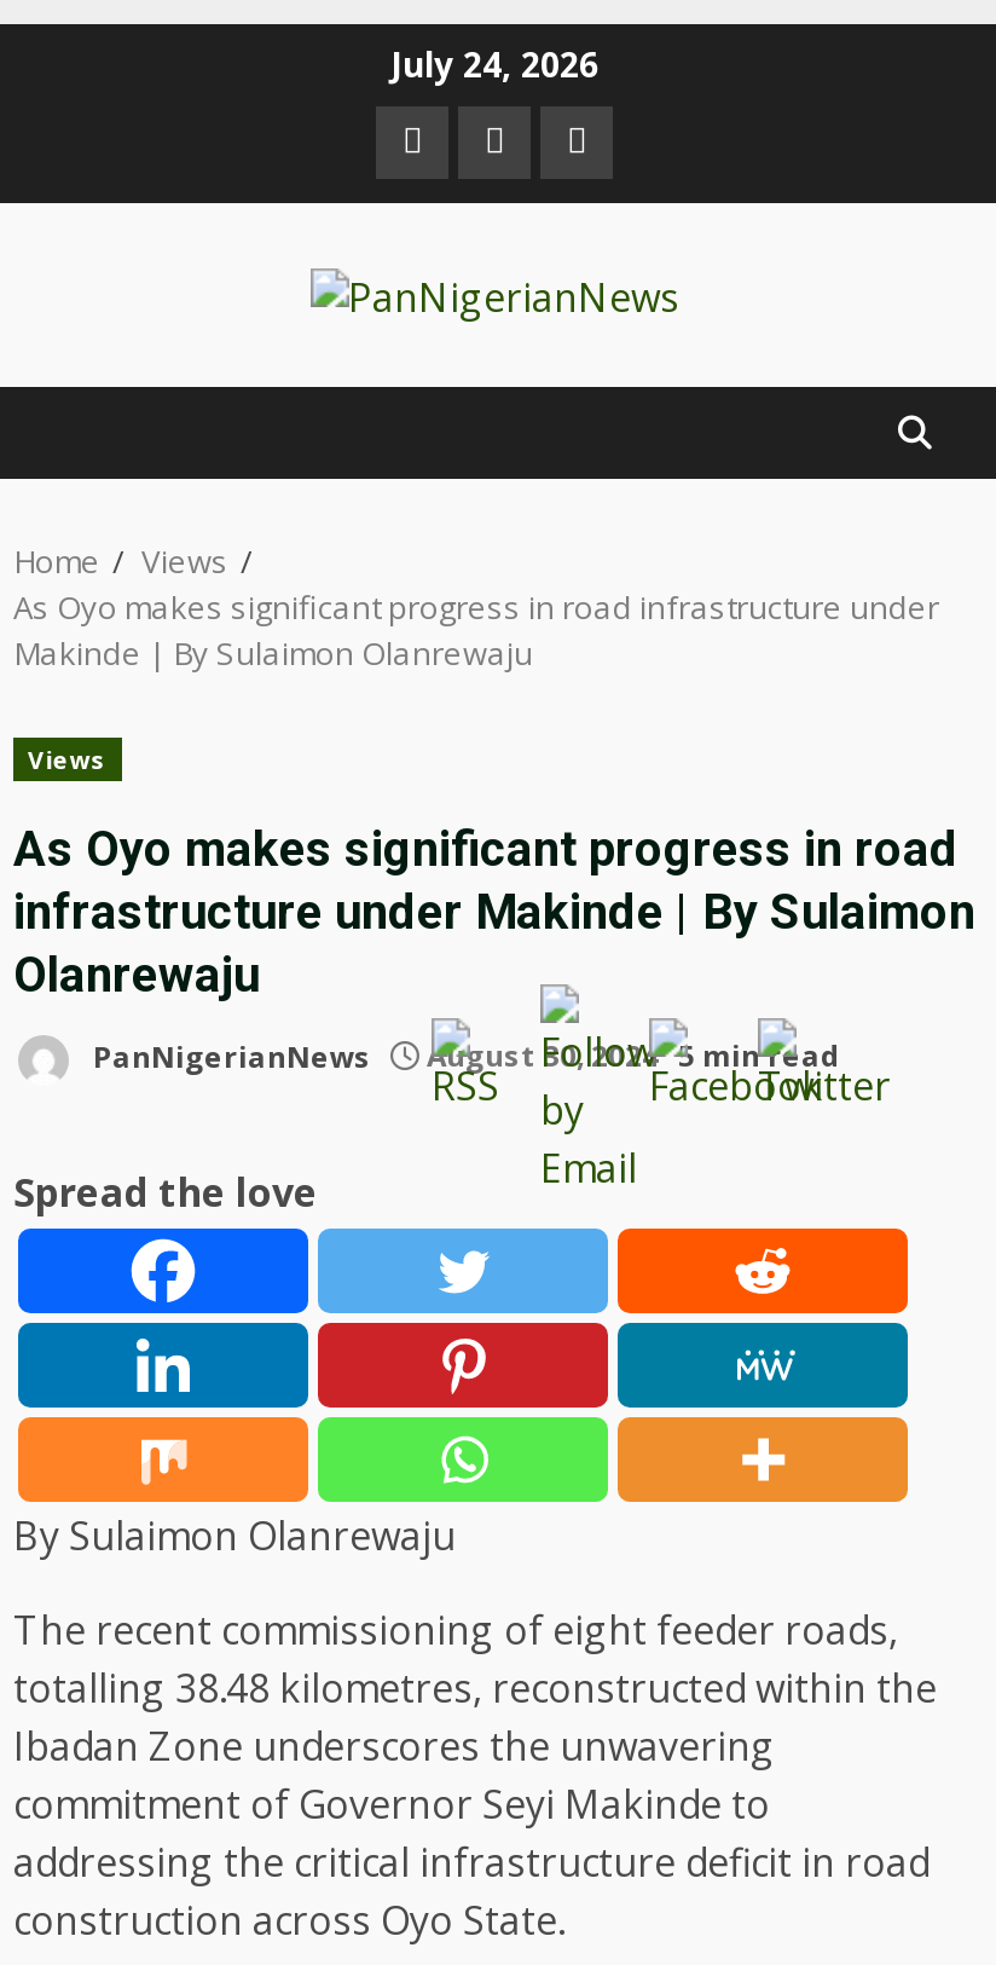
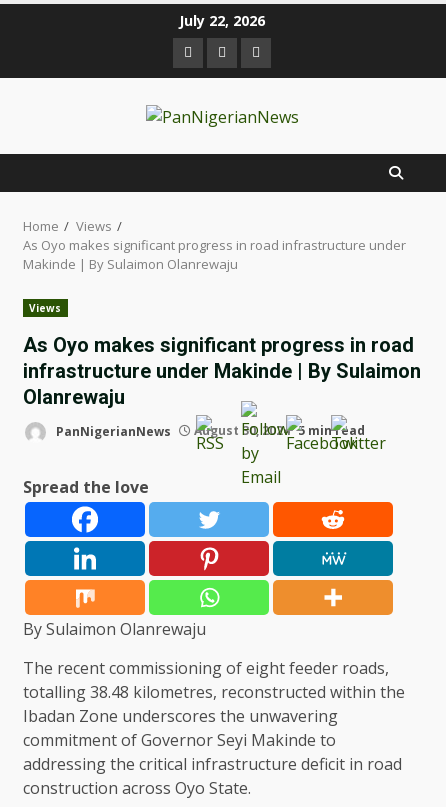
- July 24, 2026
+ July 22, 2026
